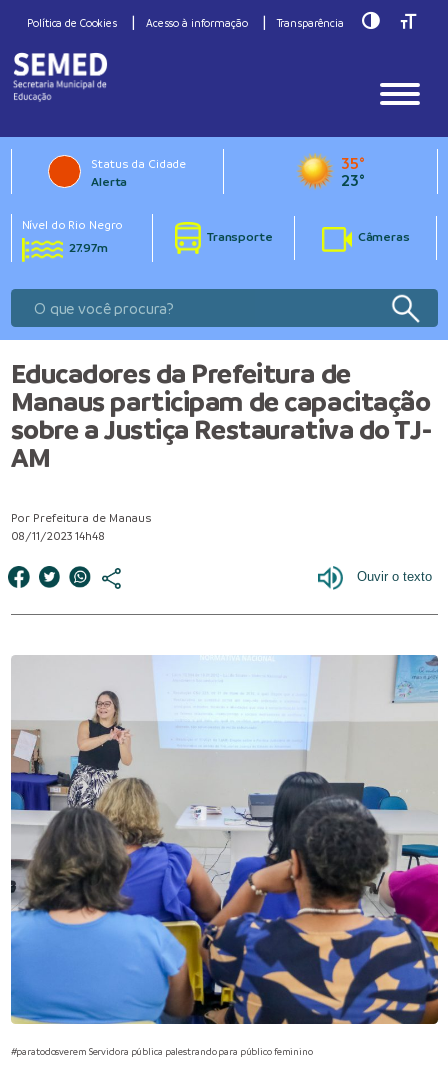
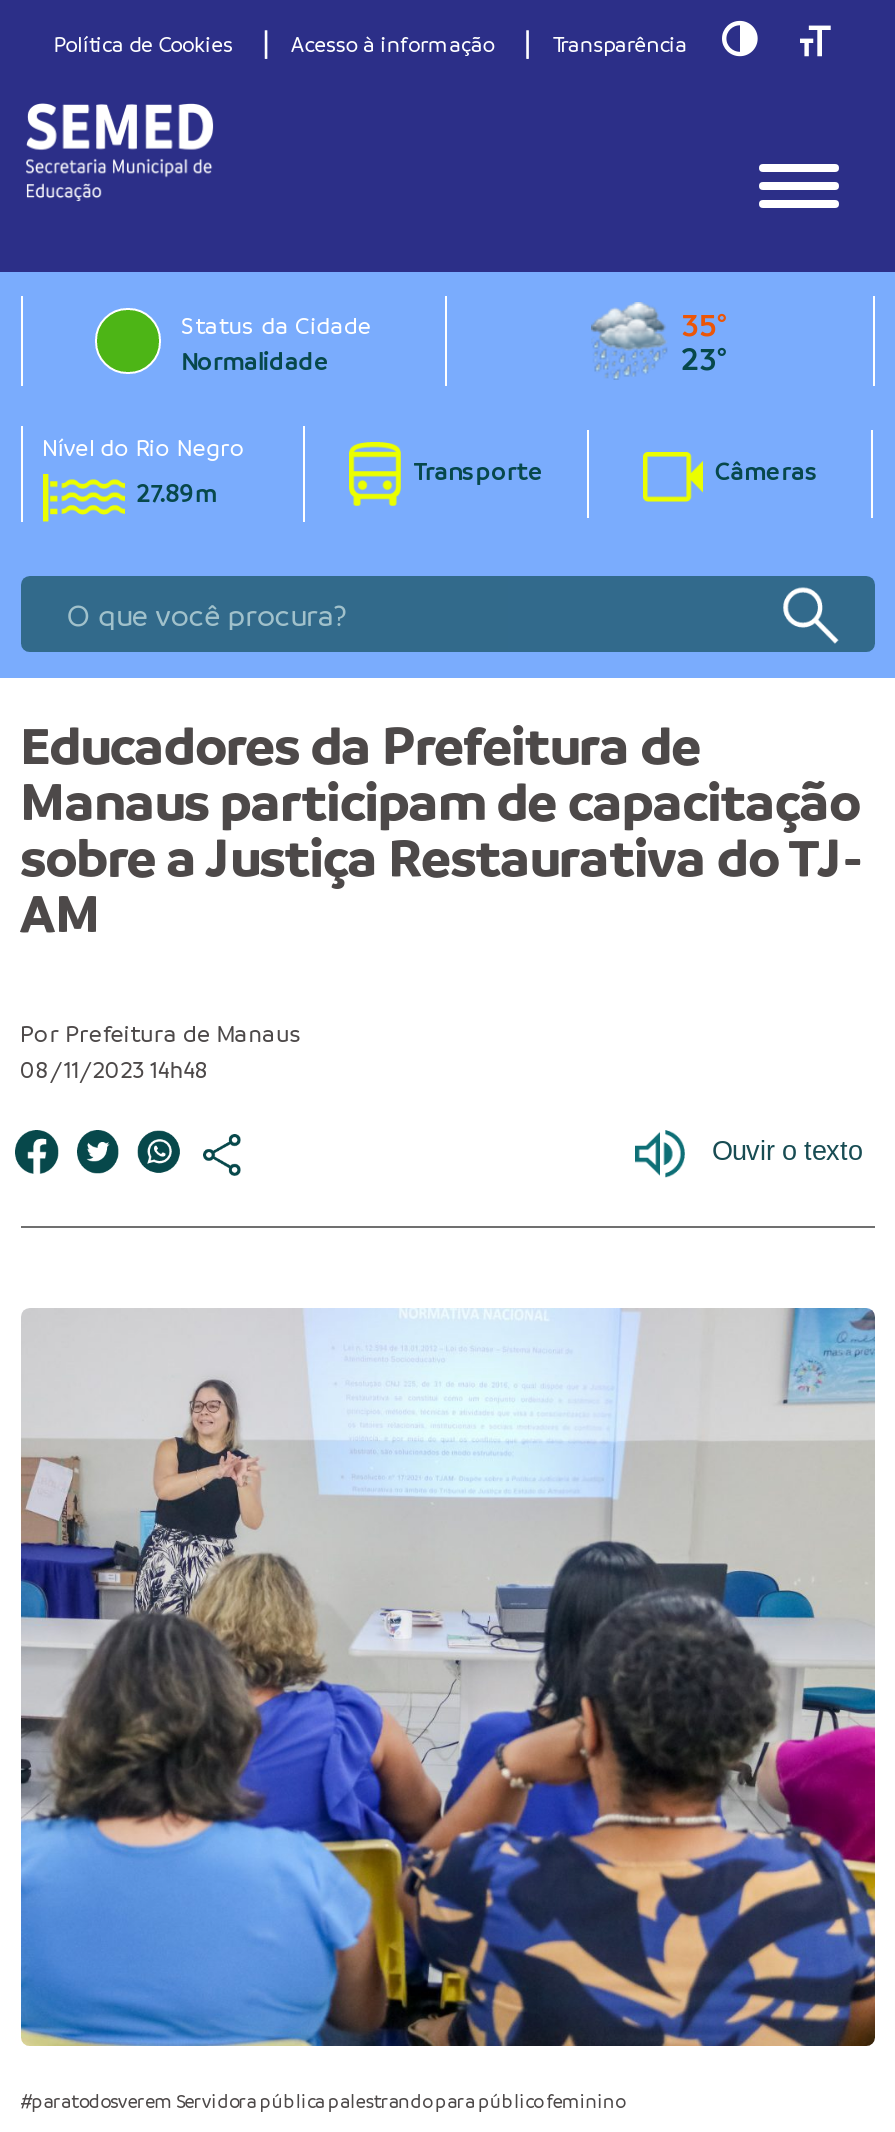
- [image]
- Alerta
+ [image]
+ Normalidade

- [image]
+ [image]

- 27.97m
+ 27.89m
